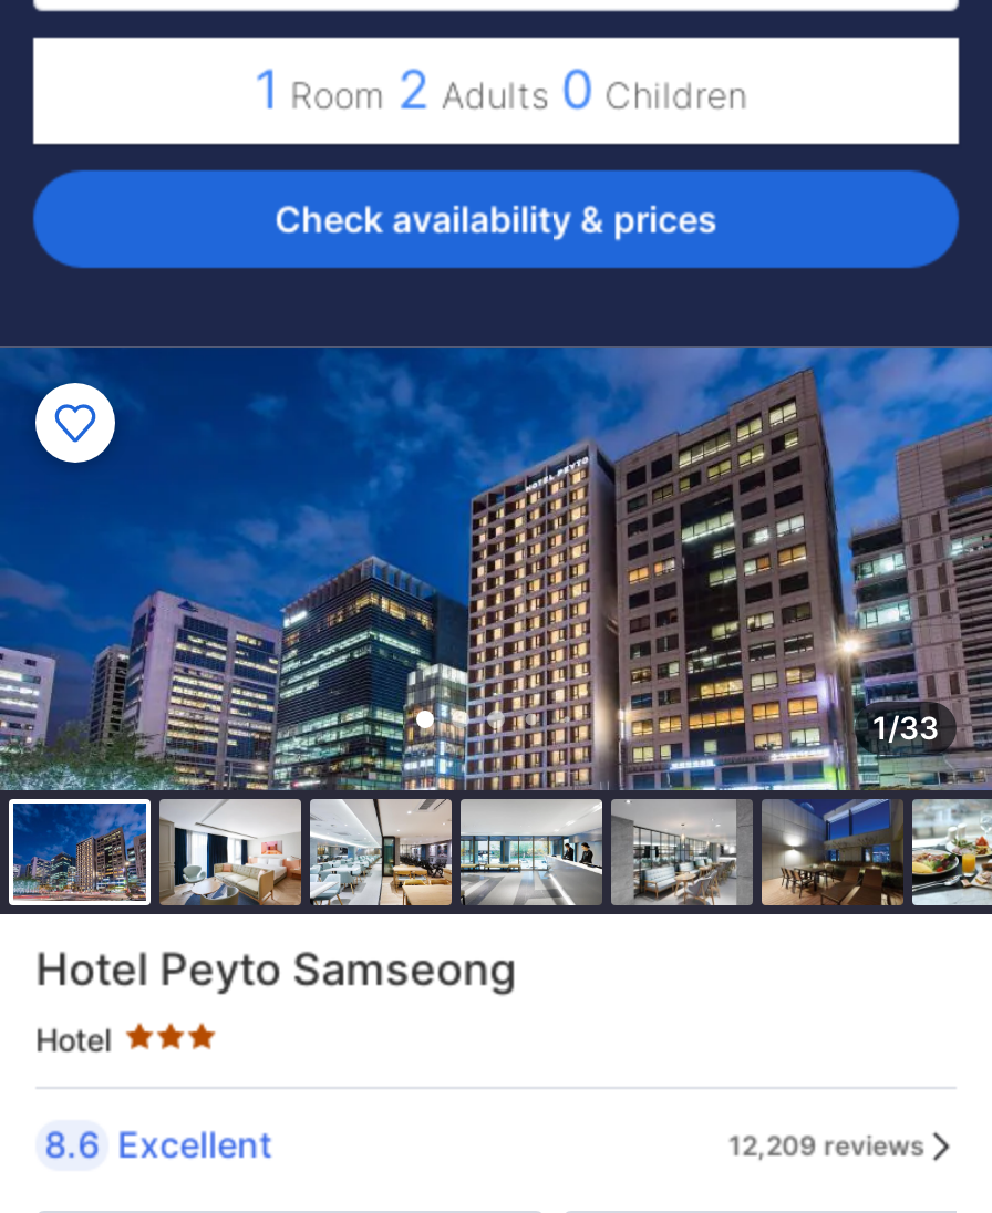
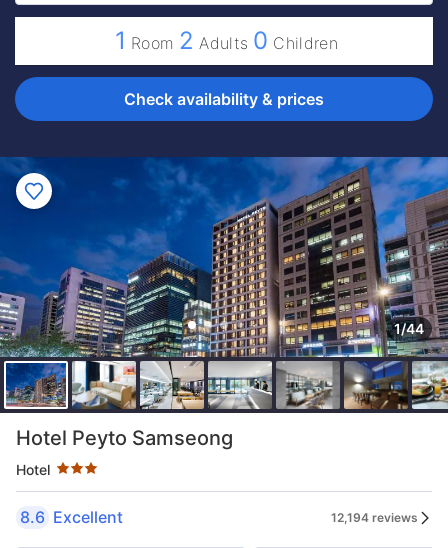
- 1/33
+ 1/44

- [image]
+ [image]

- 12,209 reviews
+ 12,194 reviews
